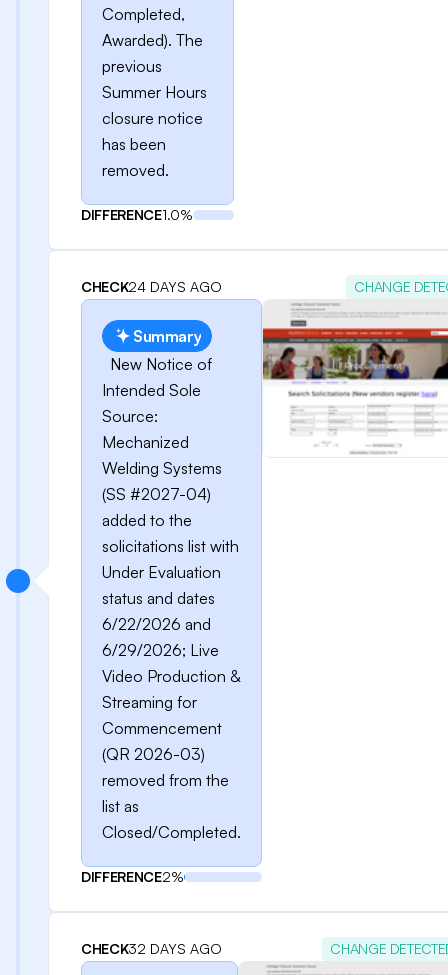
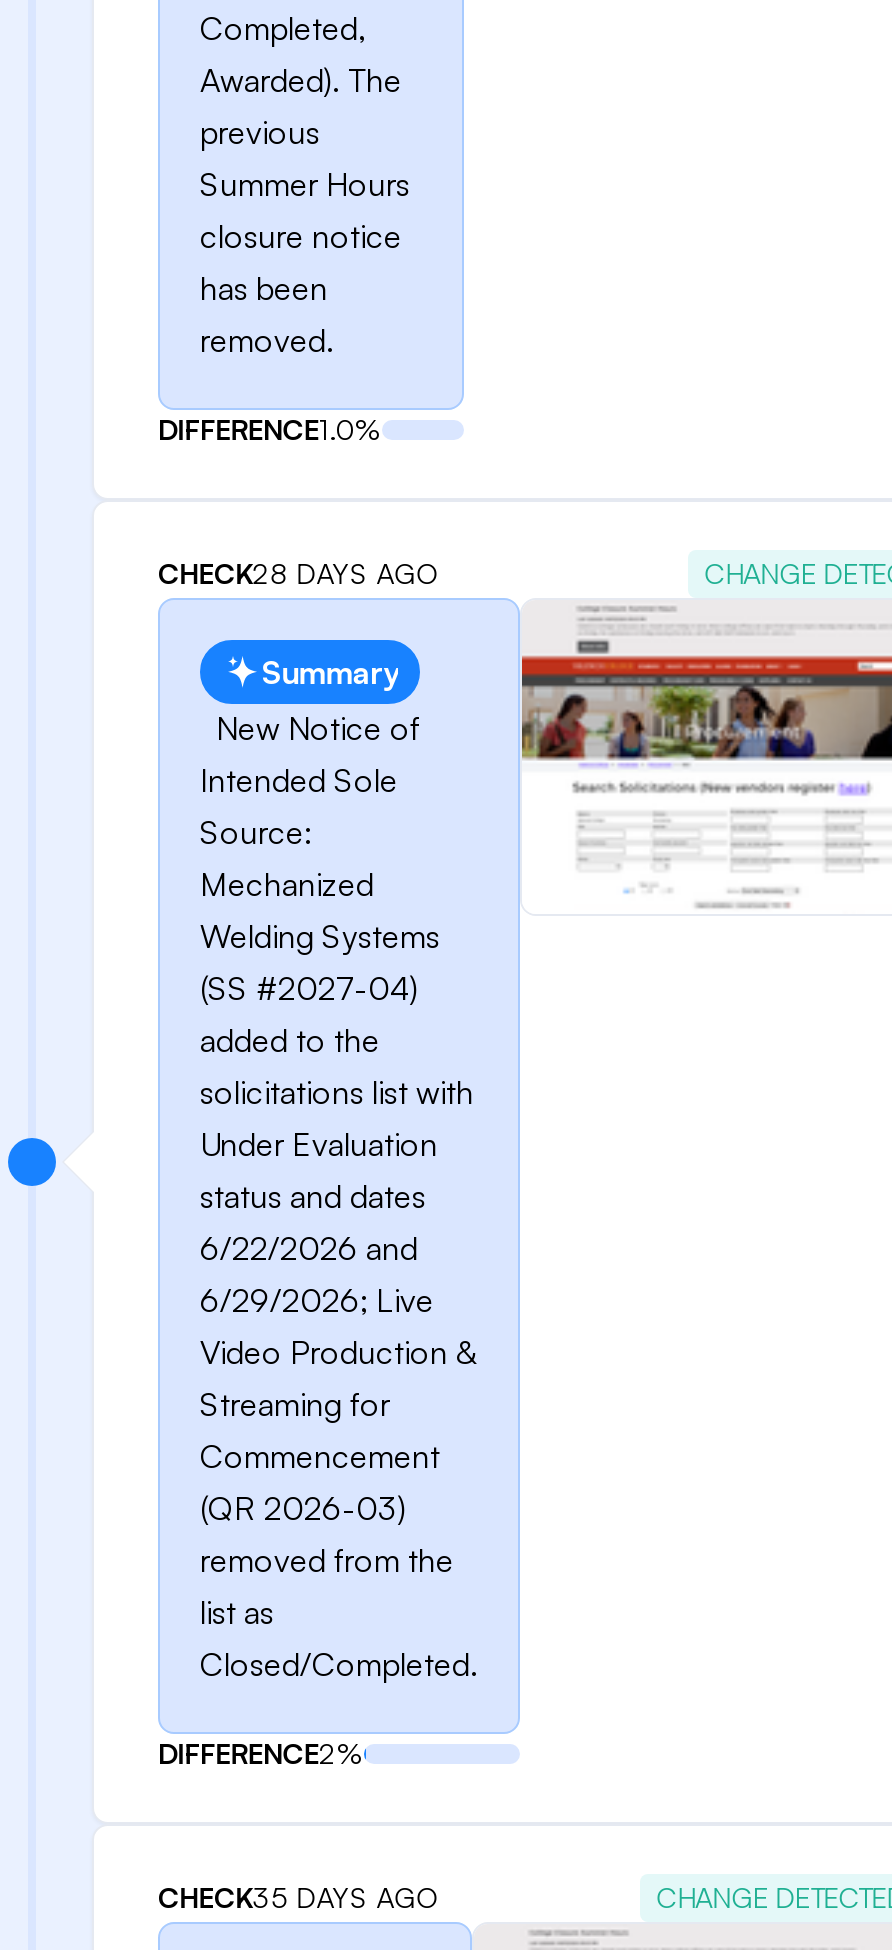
- CHECK24 DAYS AGO
+ CHECK28 DAYS AGO

- CHECK32 DAYS AGO
+ CHECK35 DAYS AGO
